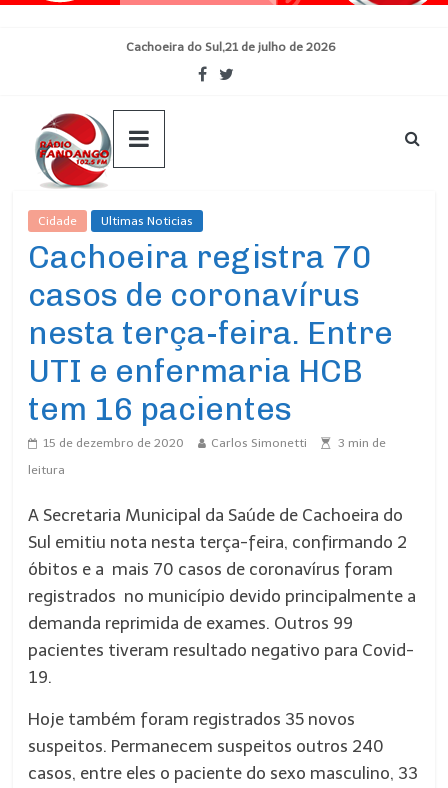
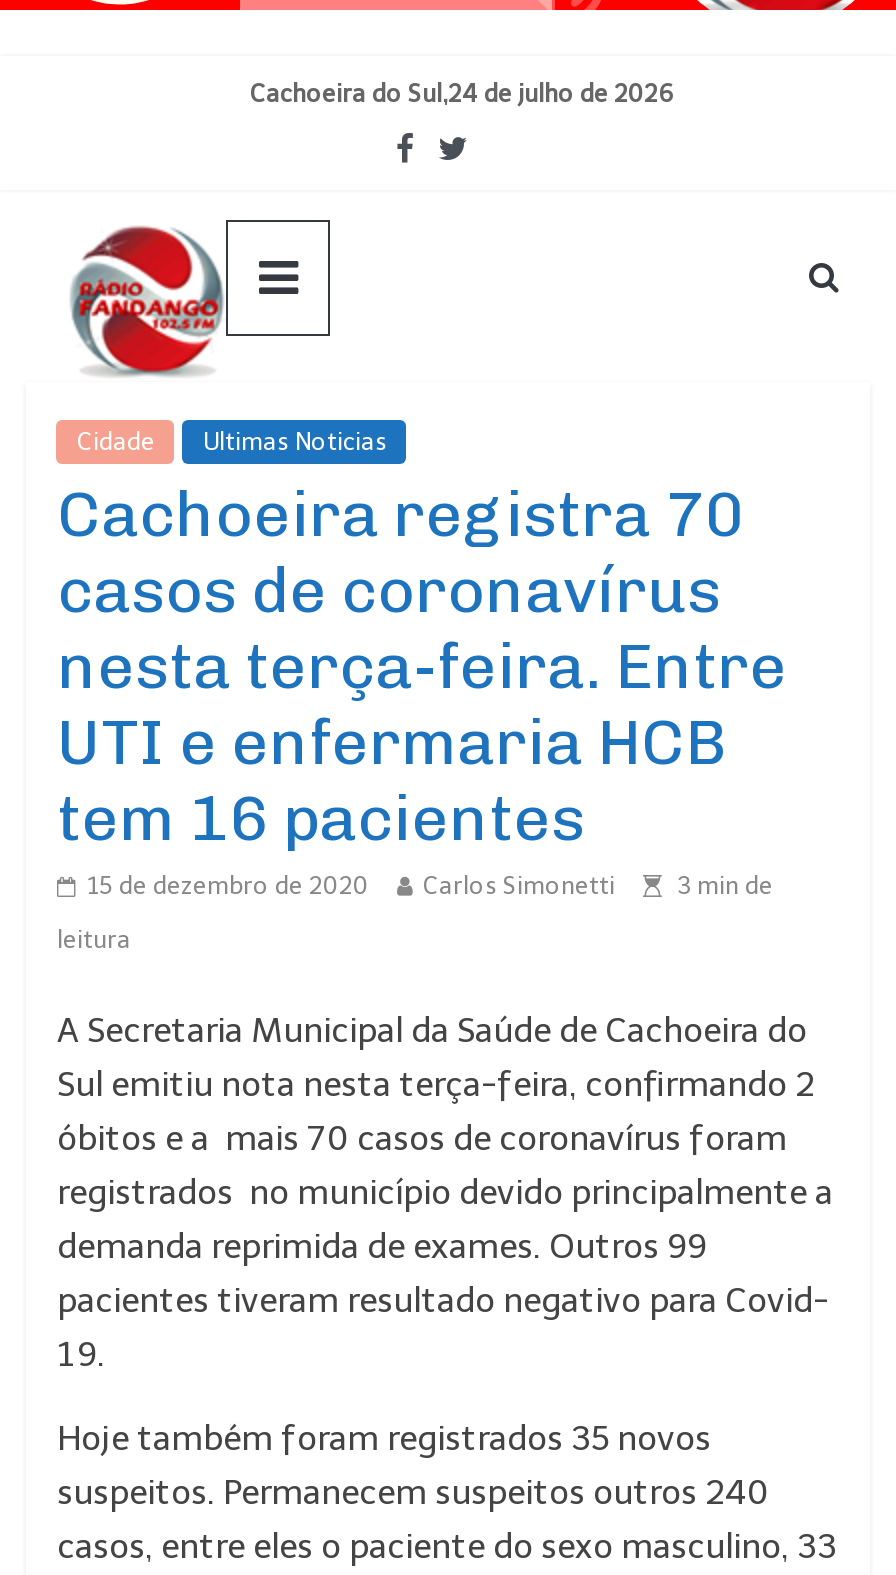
- Cachoeira do Sul,21 de julho de 2026
+ Cachoeira do Sul,24 de julho de 2026
